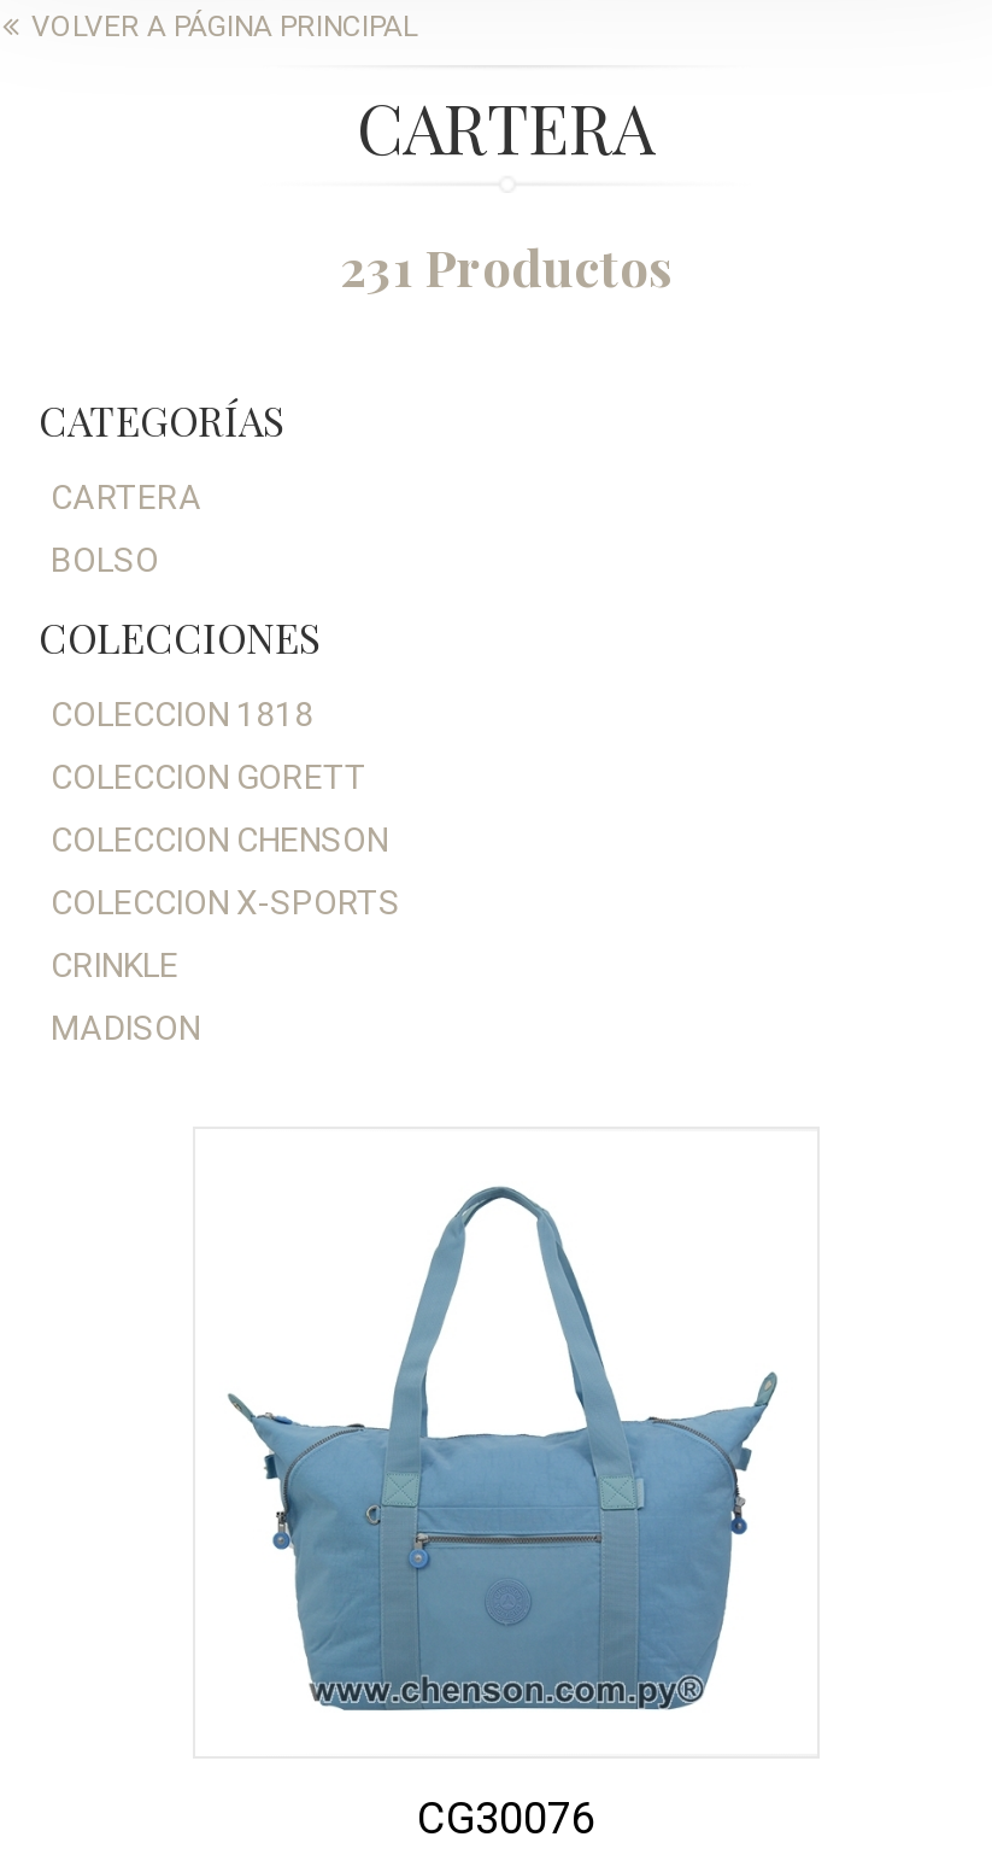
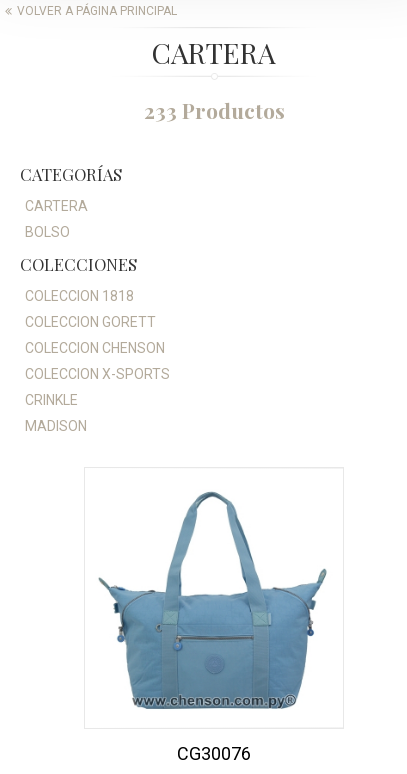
- 231 Productos
+ 233 Productos
